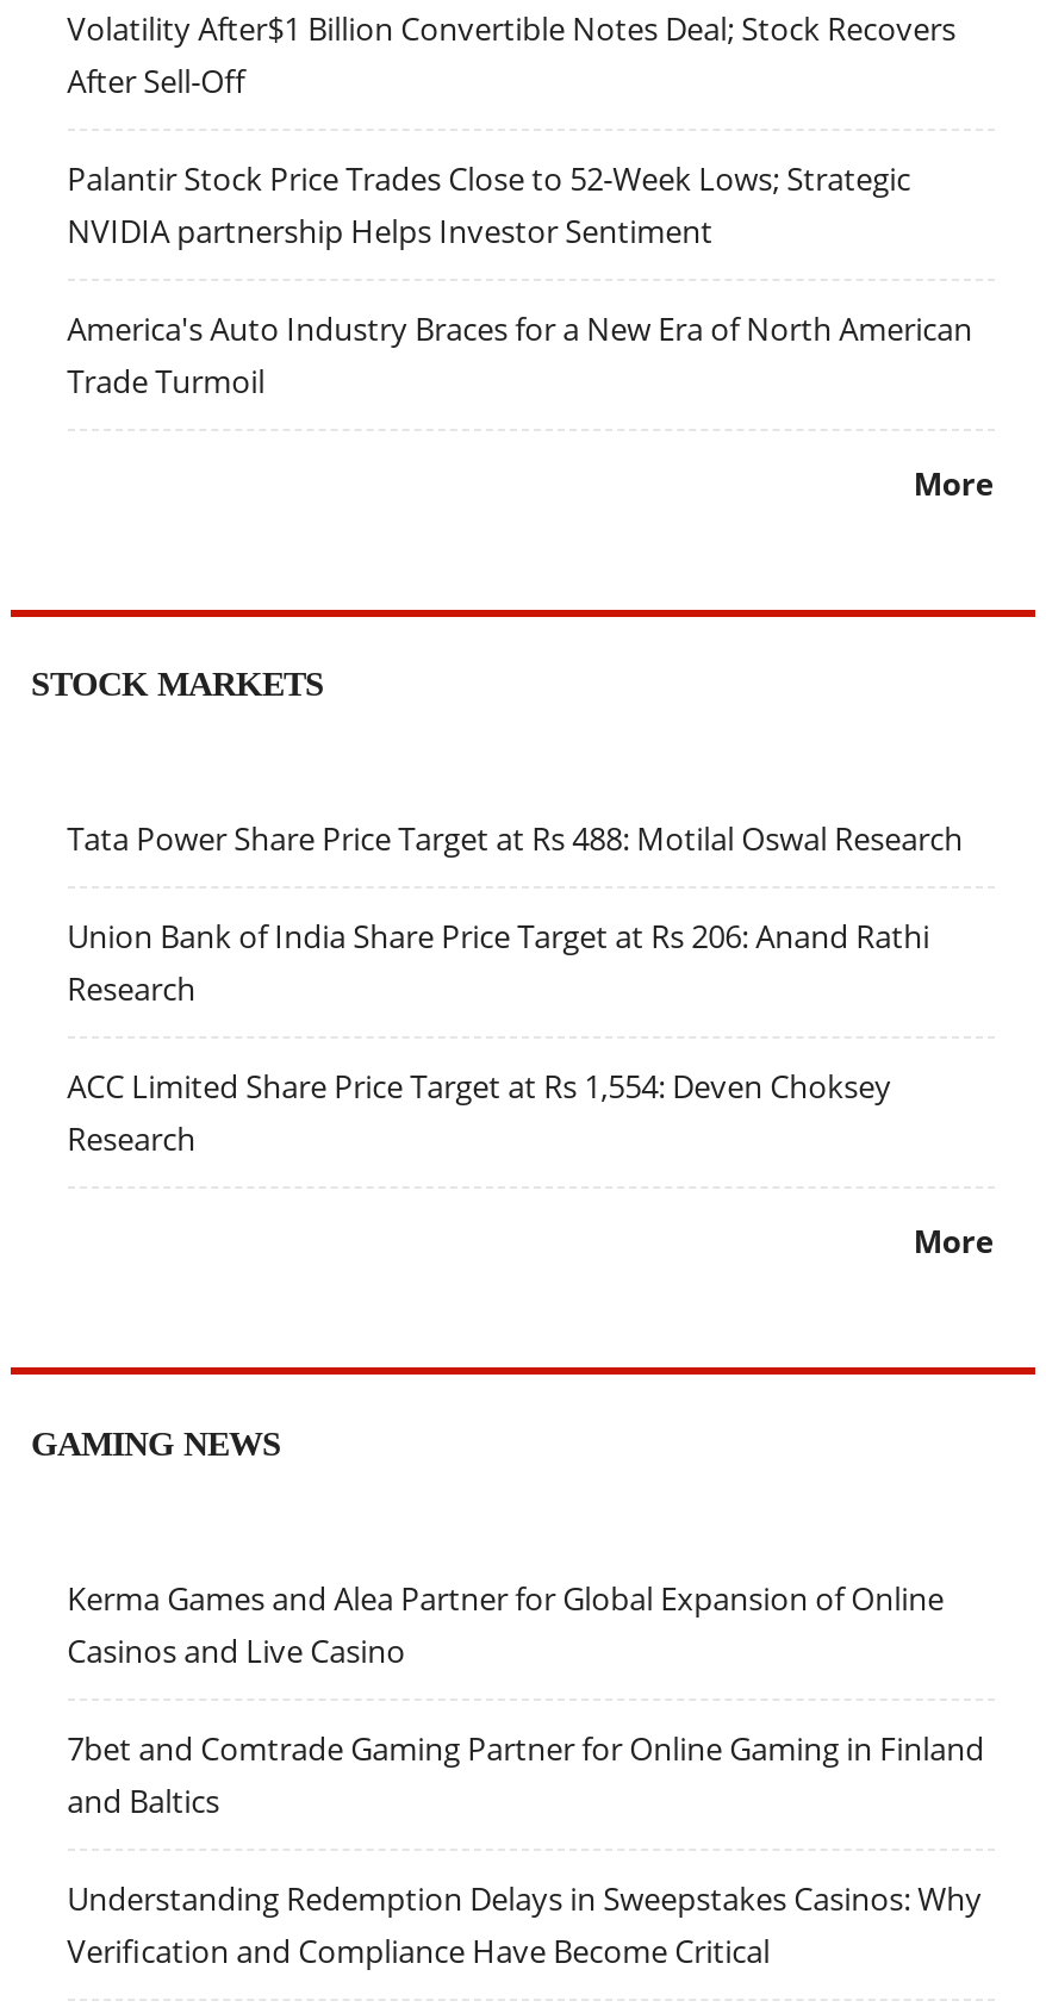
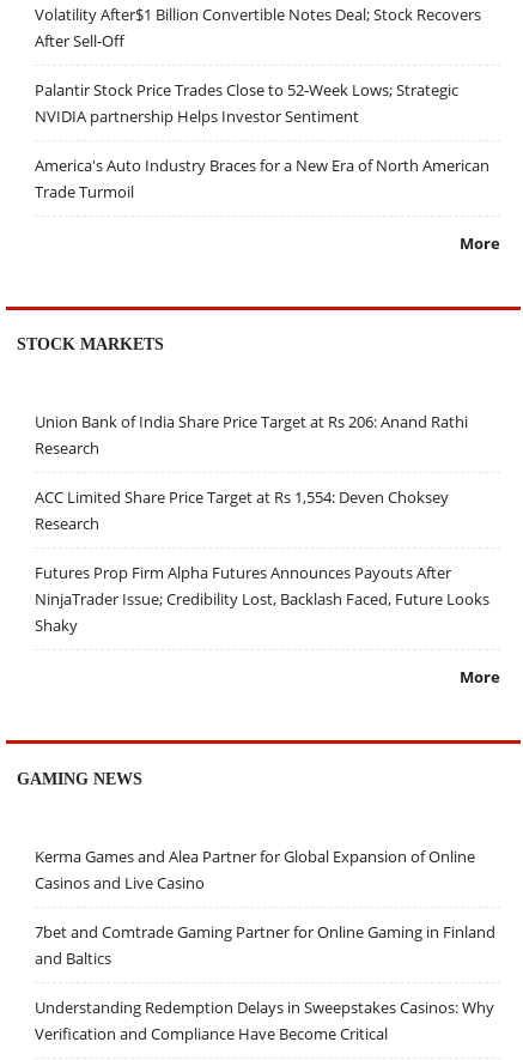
- Tata Power Share Price Target at Rs 488: Motilal Oswal Research

moved up: Union Bank of India Share Price Target at Rs 206: Anand Rathi | Research | ACC Limited Share Price Target at Rs 1,554: Deven Choksey | Research

+ Futures Prop Firm Alpha Futures Announces Payouts After
+ NinjaTrader Issue; Credibility Lost, Backlash Faced, Future Looks
+ Shaky
